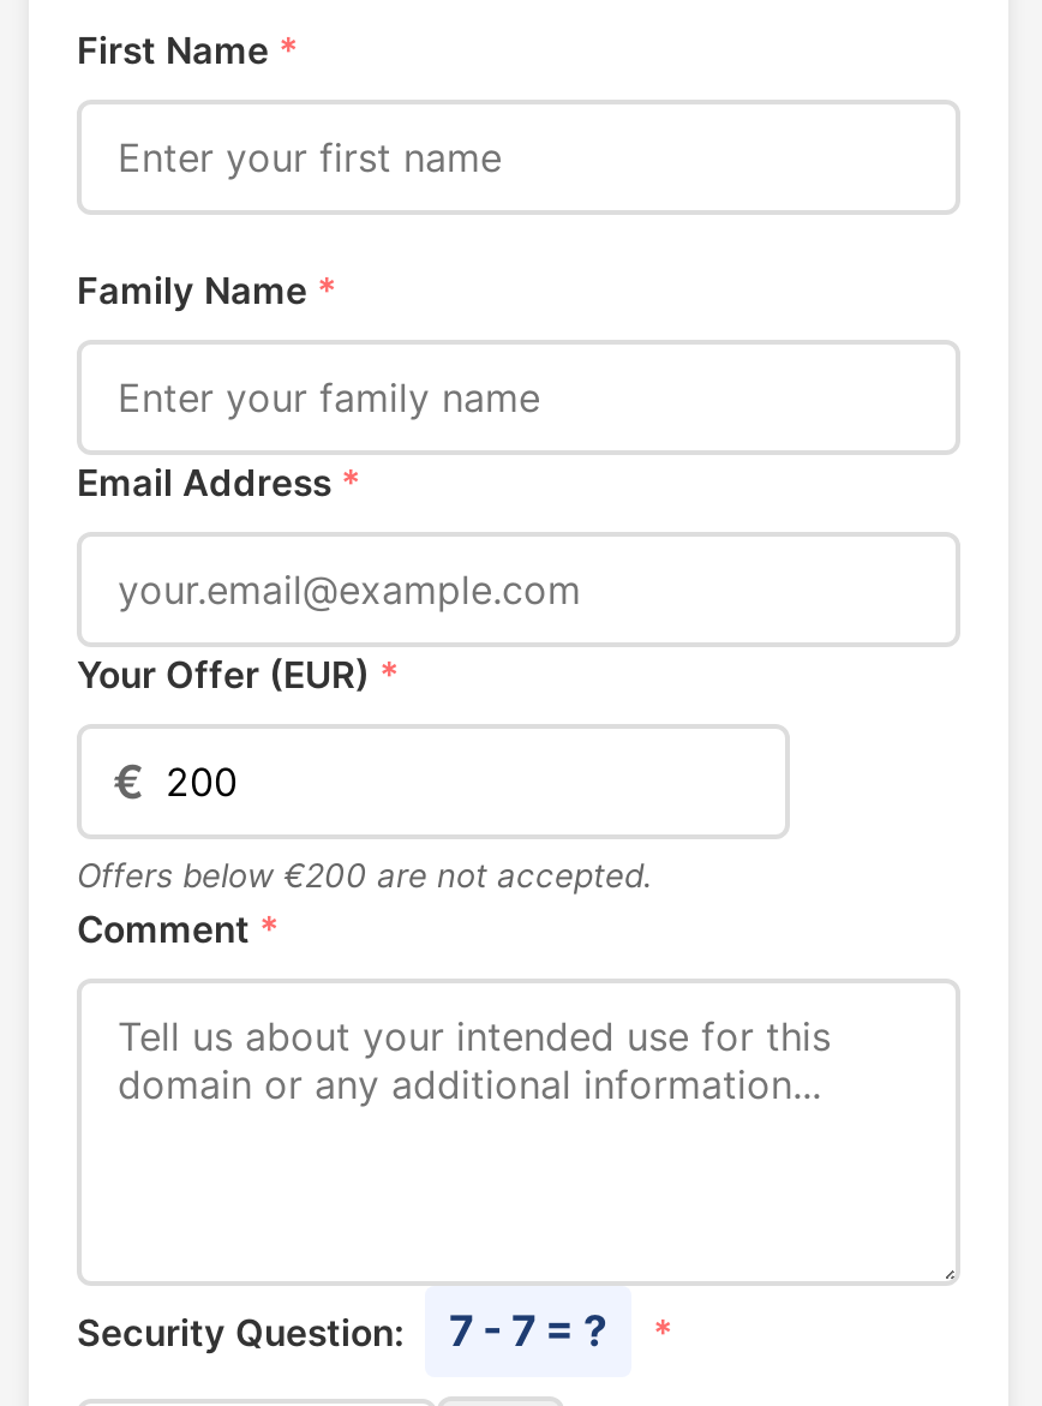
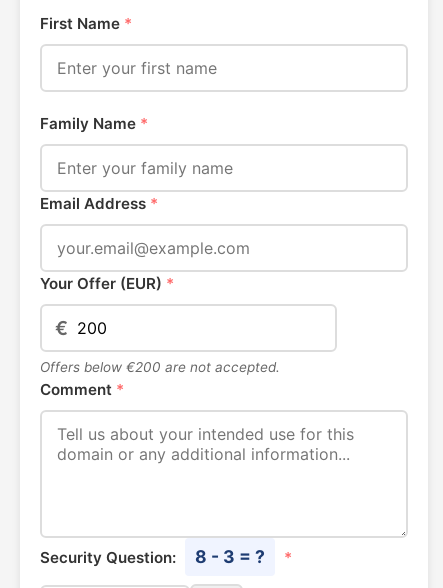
- 7 - 7 = ?
+ 8 - 3 = ?
